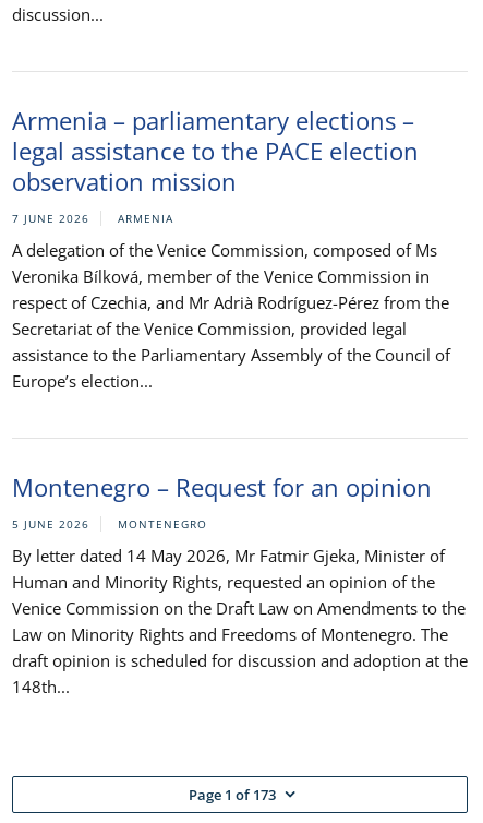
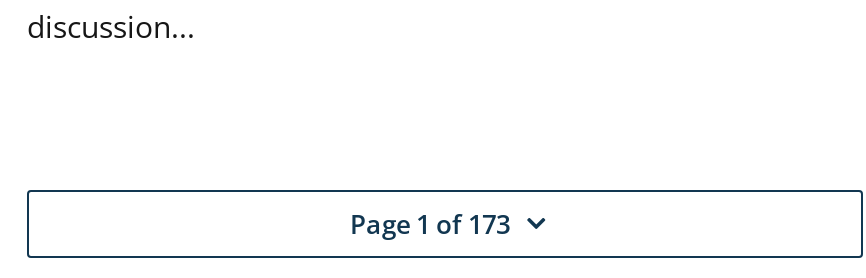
- Armenia – parliamentary elections –
- legal assistance to the PACE election
- observation mission
- 7 JUNE 2026
- ARMENIA
- A delegation of the Venice Commission, composed of Ms
- Veronika Bílková, member of the Venice Commission in
- respect of Czechia, and Mr Adrià Rodríguez-Pérez from the
- Secretariat of the Venice Commission, provided legal
- assistance to the Parliamentary Assembly of the Council of
- Europe’s election...
- Montenegro – Request for an opinion
- 5 JUNE 2026
- MONTENEGRO
- By letter dated 14 May 2026, Mr Fatmir Gjeka, Minister of
- Human and Minority Rights, requested an opinion of the
- Venice Commission on the Draft Law on Amendments to the
- Law on Minority Rights and Freedoms of Montenegro. The
- draft opinion is scheduled for discussion and adoption at the
- 148th...
